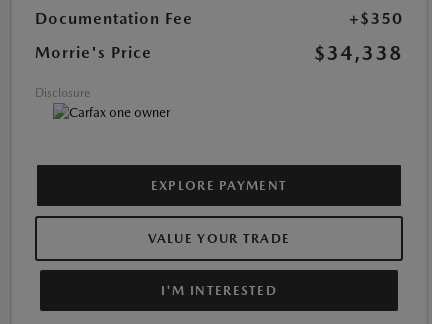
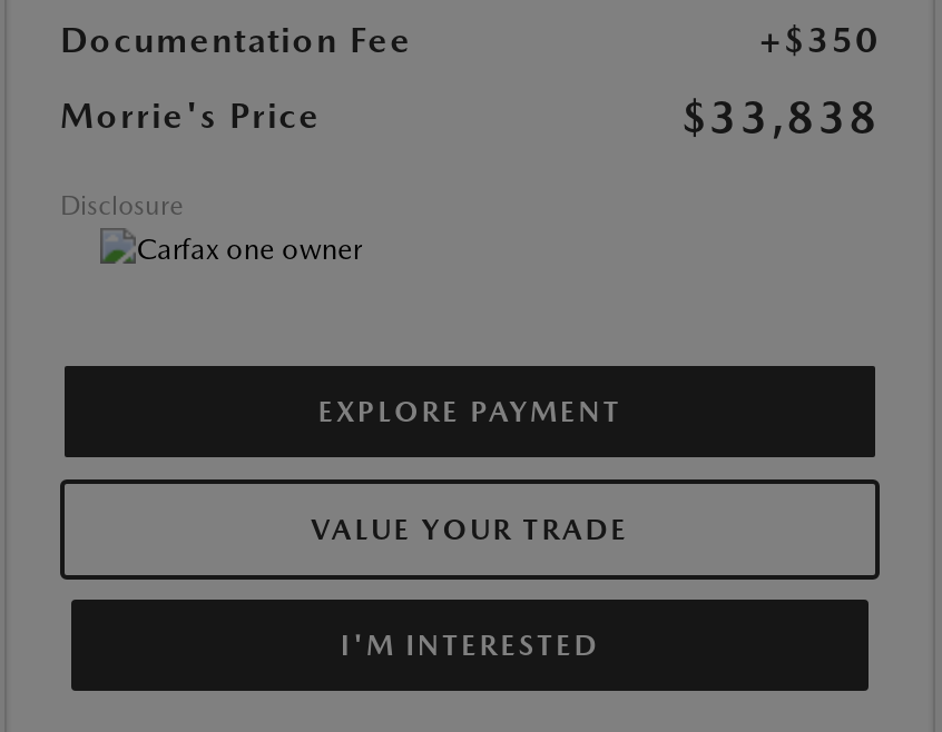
- $34,338
+ $33,838
